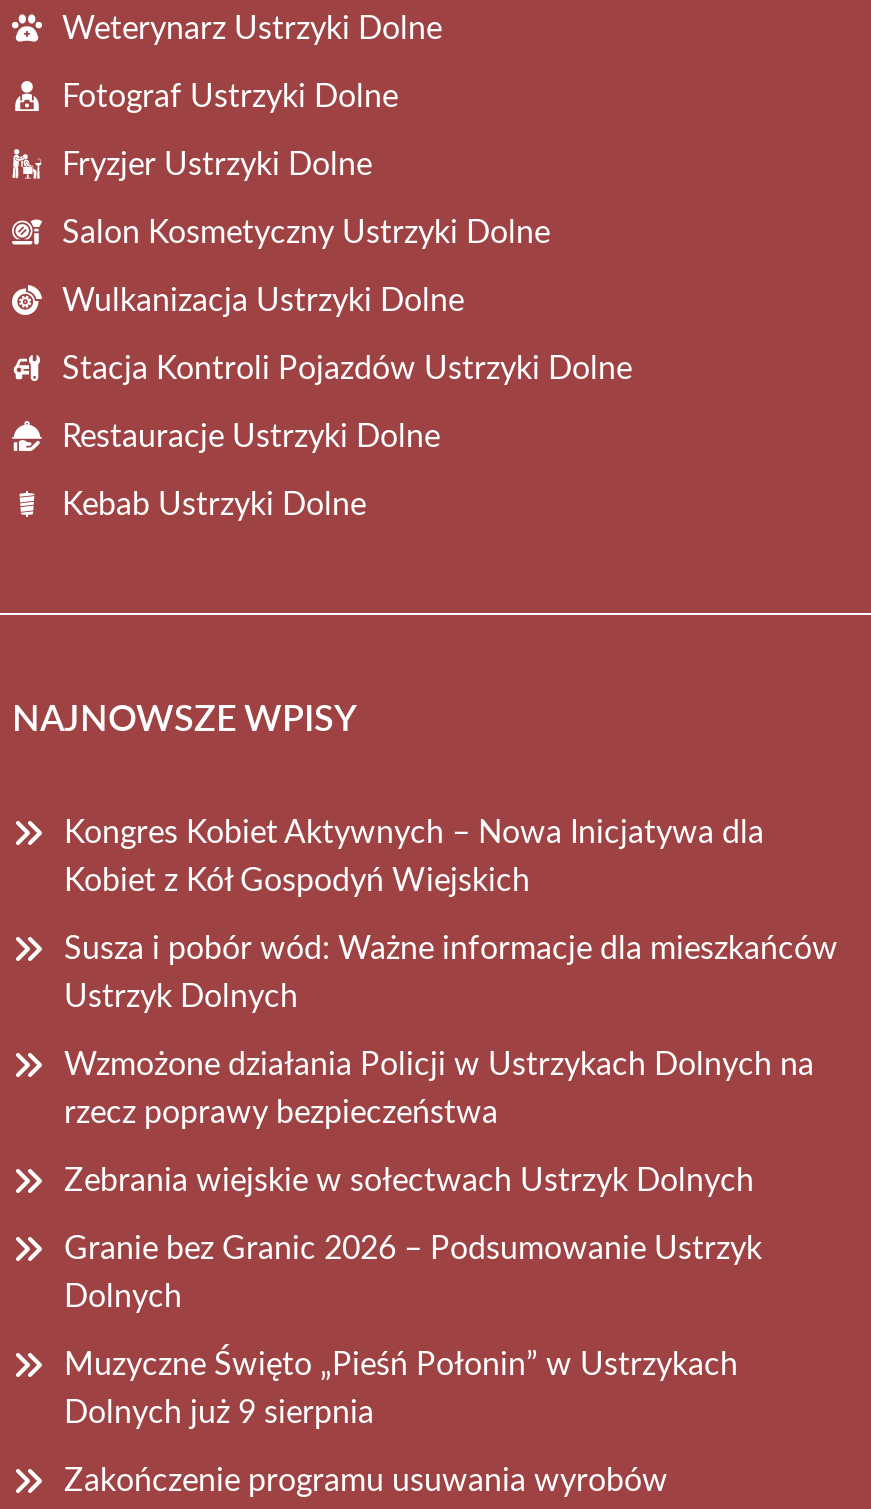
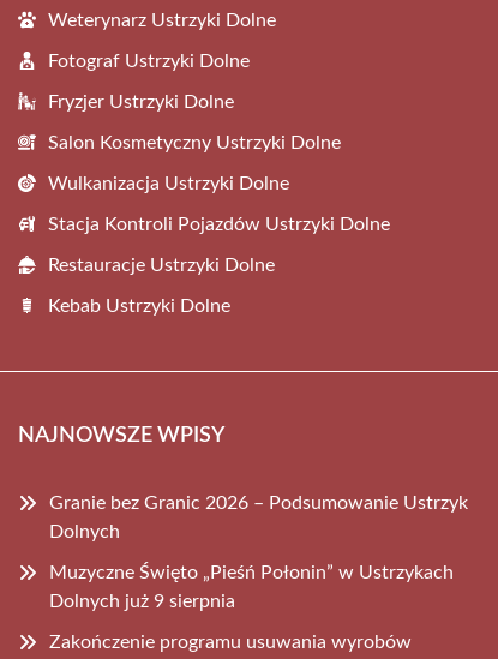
- Kongres Kobiet Aktywnych – Nowa Inicjatywa dla
- Kobiet z Kół Gospodyń Wiejskich
- Susza i pobór wód: Ważne informacje dla mieszkańców
- Ustrzyk Dolnych
- Wzmożone działania Policji w Ustrzykach Dolnych na
- rzecz poprawy bezpieczeństwa
- Zebrania wiejskie w sołectwach Ustrzyk Dolnych
